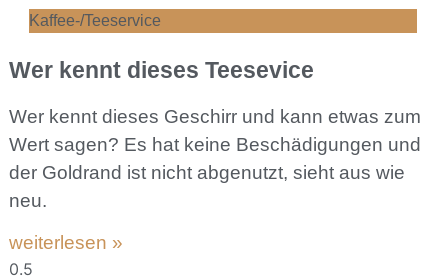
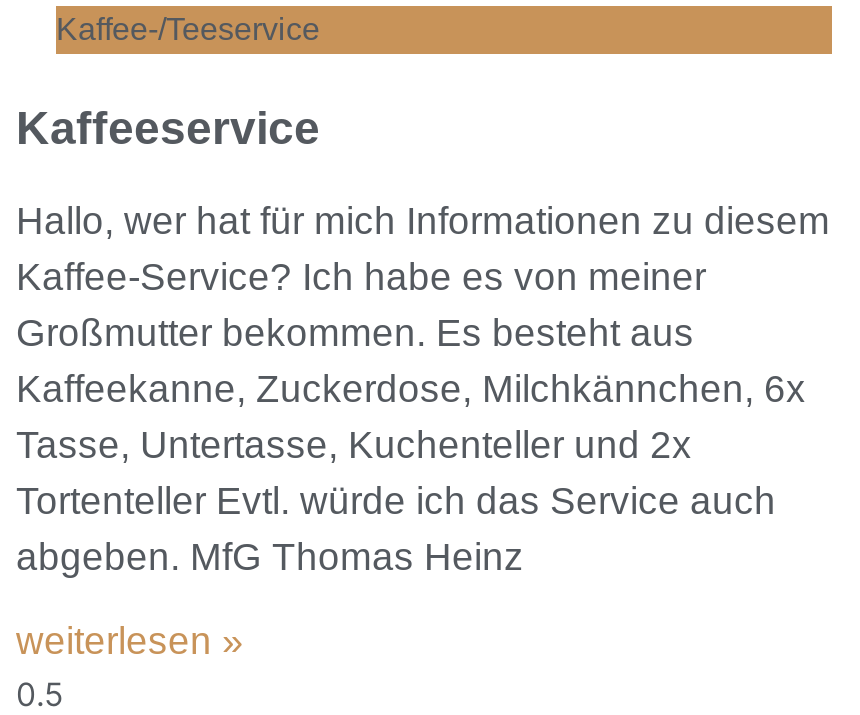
- Wer kennt dieses Teesevice
+ Kaffeeservice

- Wer kennt dieses Geschirr und kann etwas zum
- Wert sagen? Es hat keine Beschädigungen und
- der Goldrand ist nicht abgenutzt, sieht aus wie
- neu.
+ Hallo, wer hat für mich Informationen zu diesem
+ Kaffee-Service? Ich habe es von meiner
+ Großmutter bekommen. Es besteht aus
+ Kaffeekanne, Zuckerdose, Milchkännchen, 6x
+ Tasse, Untertasse, Kuchenteller und 2x
+ Tortenteller Evtl. würde ich das Service auch
+ abgeben. MfG Thomas Heinz
